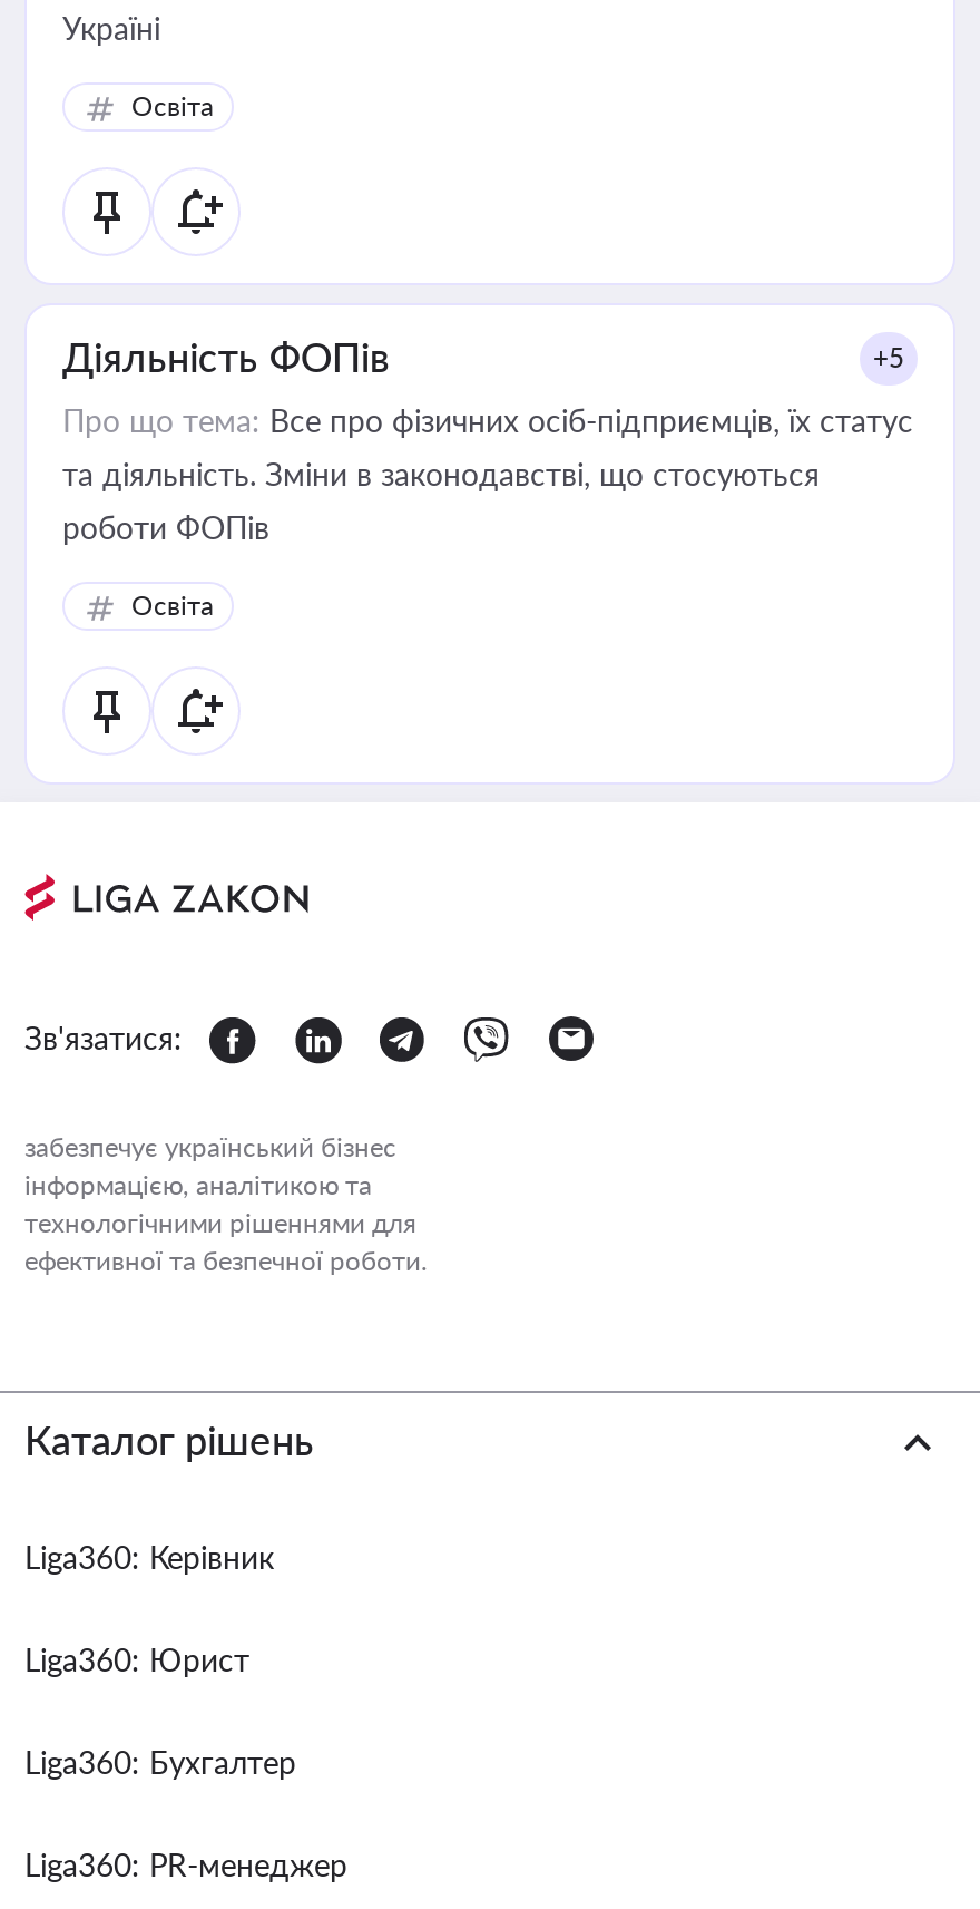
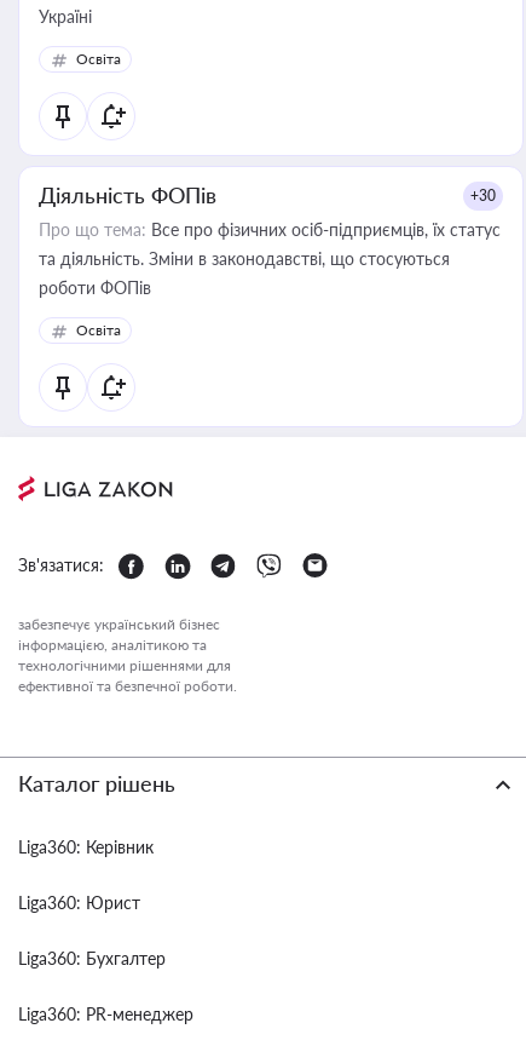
- +5
+ +30
